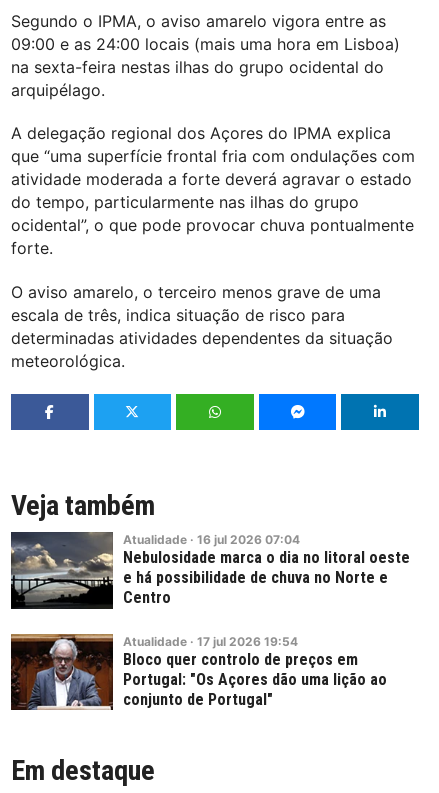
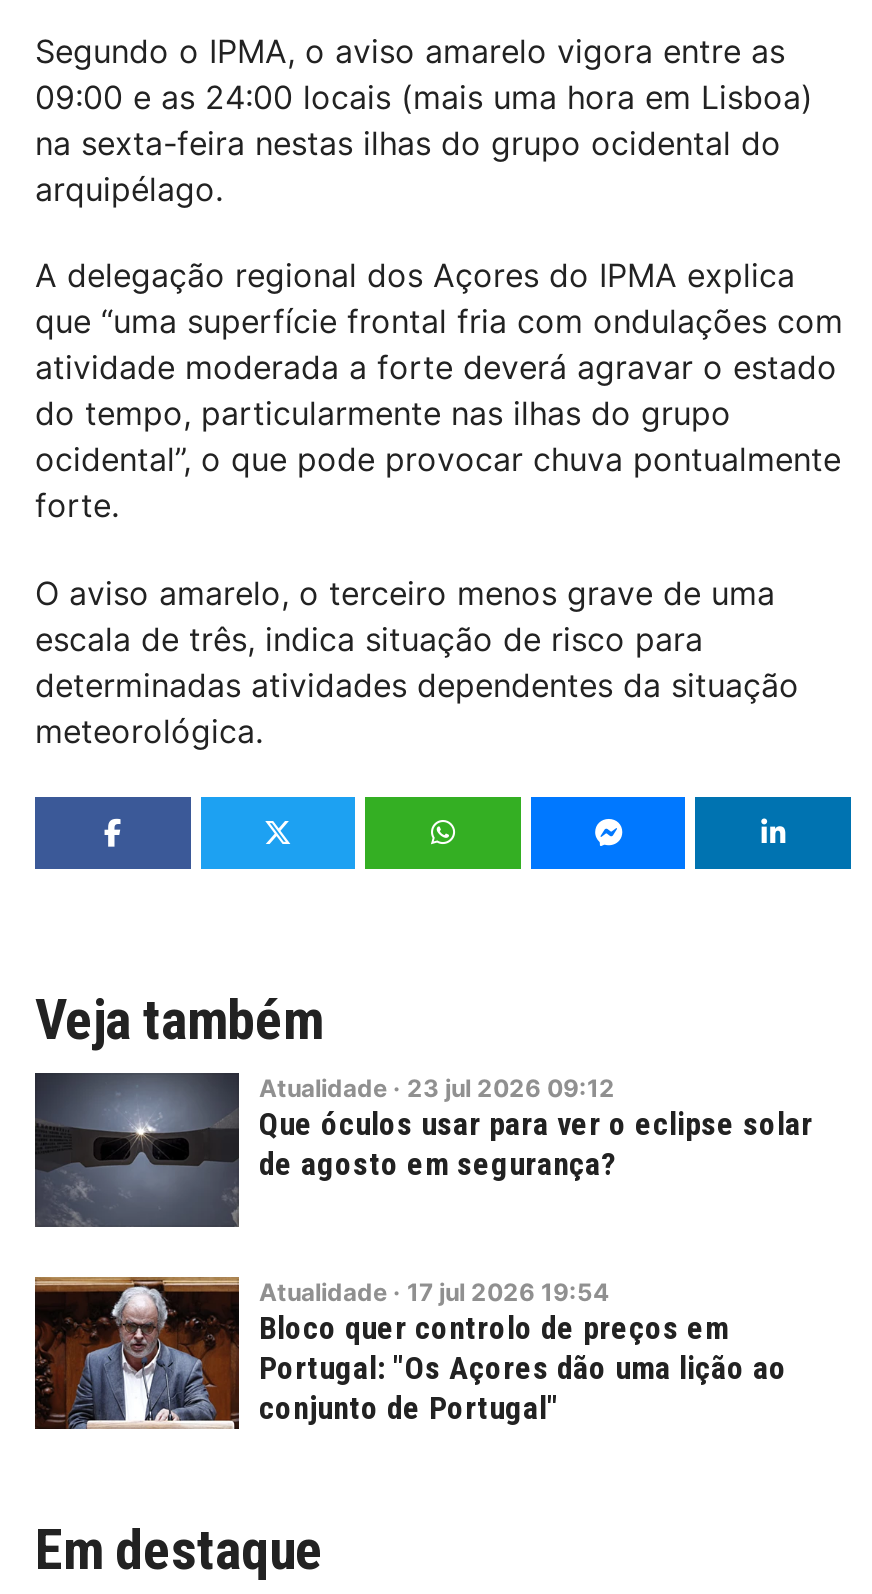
- [image]
- Atualidade · 16 jul 2026 07:04
- Nebulosidade marca o dia no litoral oeste
- e há possibilidade de chuva no Norte e
- Centro
+ [image]
+ Atualidade · 23 jul 2026 09:12
+ Que óculos usar para ver o eclipse solar
+ de agosto em segurança?
